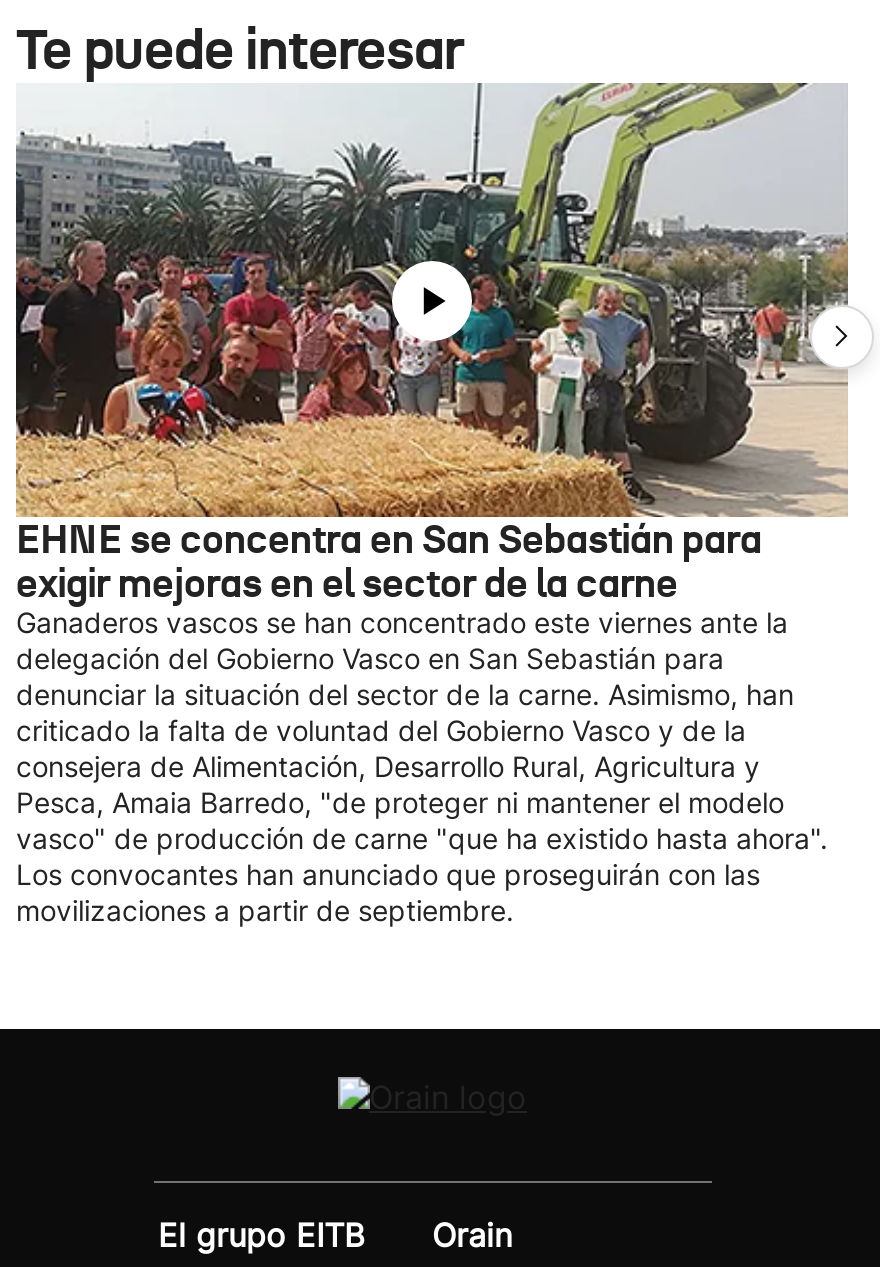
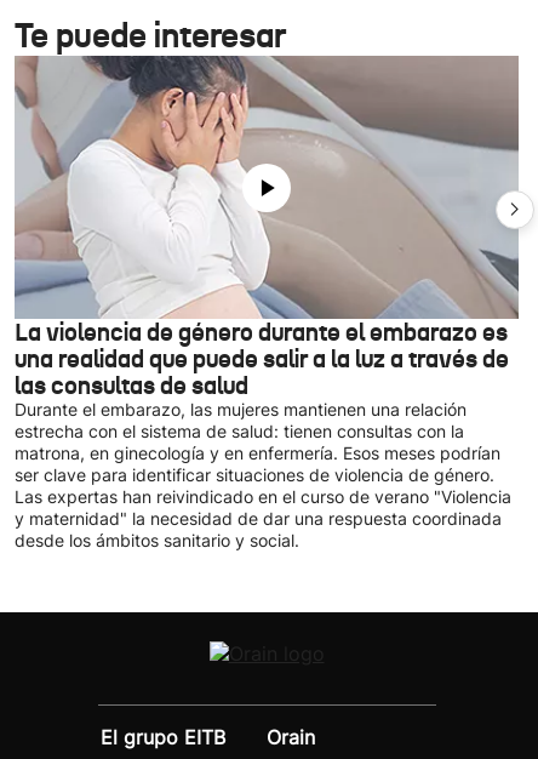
- [image]
- EHNE se concentra en San Sebastián para
- exigir mejoras en el sector de la carne
- Ganaderos vascos se han concentrado este viernes ante la
- delegación del Gobierno Vasco en San Sebastián para
- denunciar la situación del sector de la carne. Asimismo, han
- criticado la falta de voluntad del Gobierno Vasco y de la
- consejera de Alimentación, Desarrollo Rural, Agricultura y
- Pesca, Amaia Barredo, "de proteger ni mantener el modelo
- vasco" de producción de carne "que ha existido hasta ahora".
- Los convocantes han anunciado que proseguirán con las
- movilizaciones a partir de septiembre.
+ [image]
+ La violencia de género durante el embarazo es
+ una realidad que puede salir a la luz a través de
+ las consultas de salud
+ Durante el embarazo, las mujeres mantienen una relación
+ estrecha con el sistema de salud: tienen consultas con la
+ matrona, en ginecología y en enfermería. Esos meses podrían
+ ser clave para identificar situaciones de violencia de género.
+ Las expertas han reivindicado en el curso de verano "Violencia
+ y maternidad" la necesidad de dar una respuesta coordinada
+ desde los ámbitos sanitario y social.
